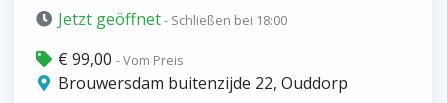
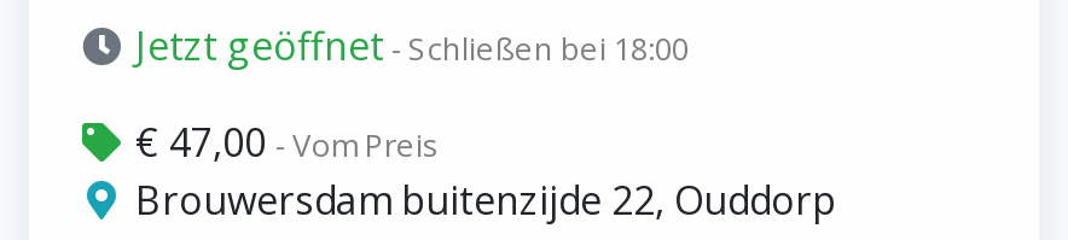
- € 99,00 - Vom Preis
+ € 47,00 - Vom Preis
